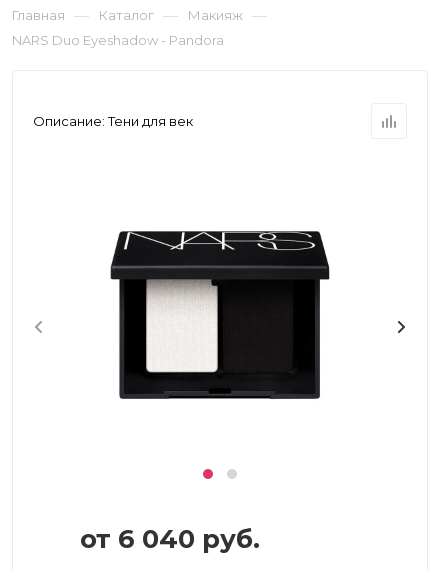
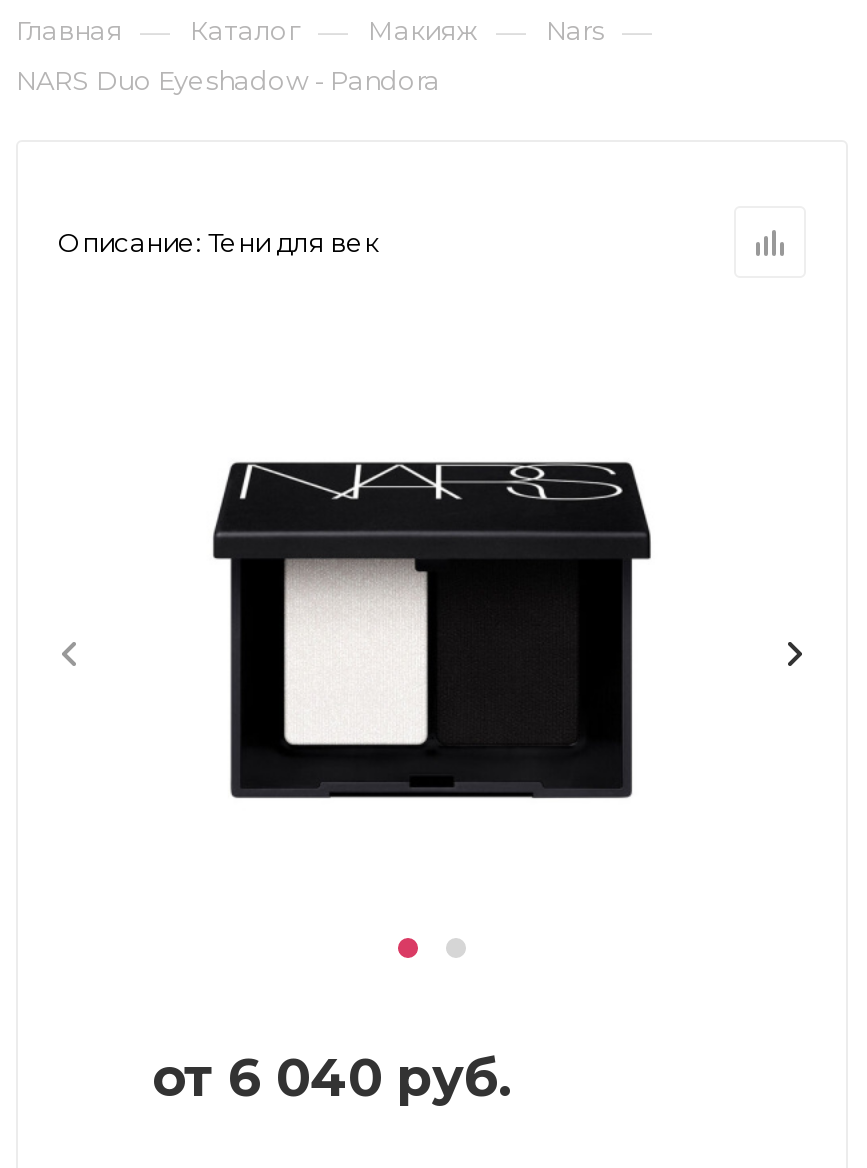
+ Nars —
